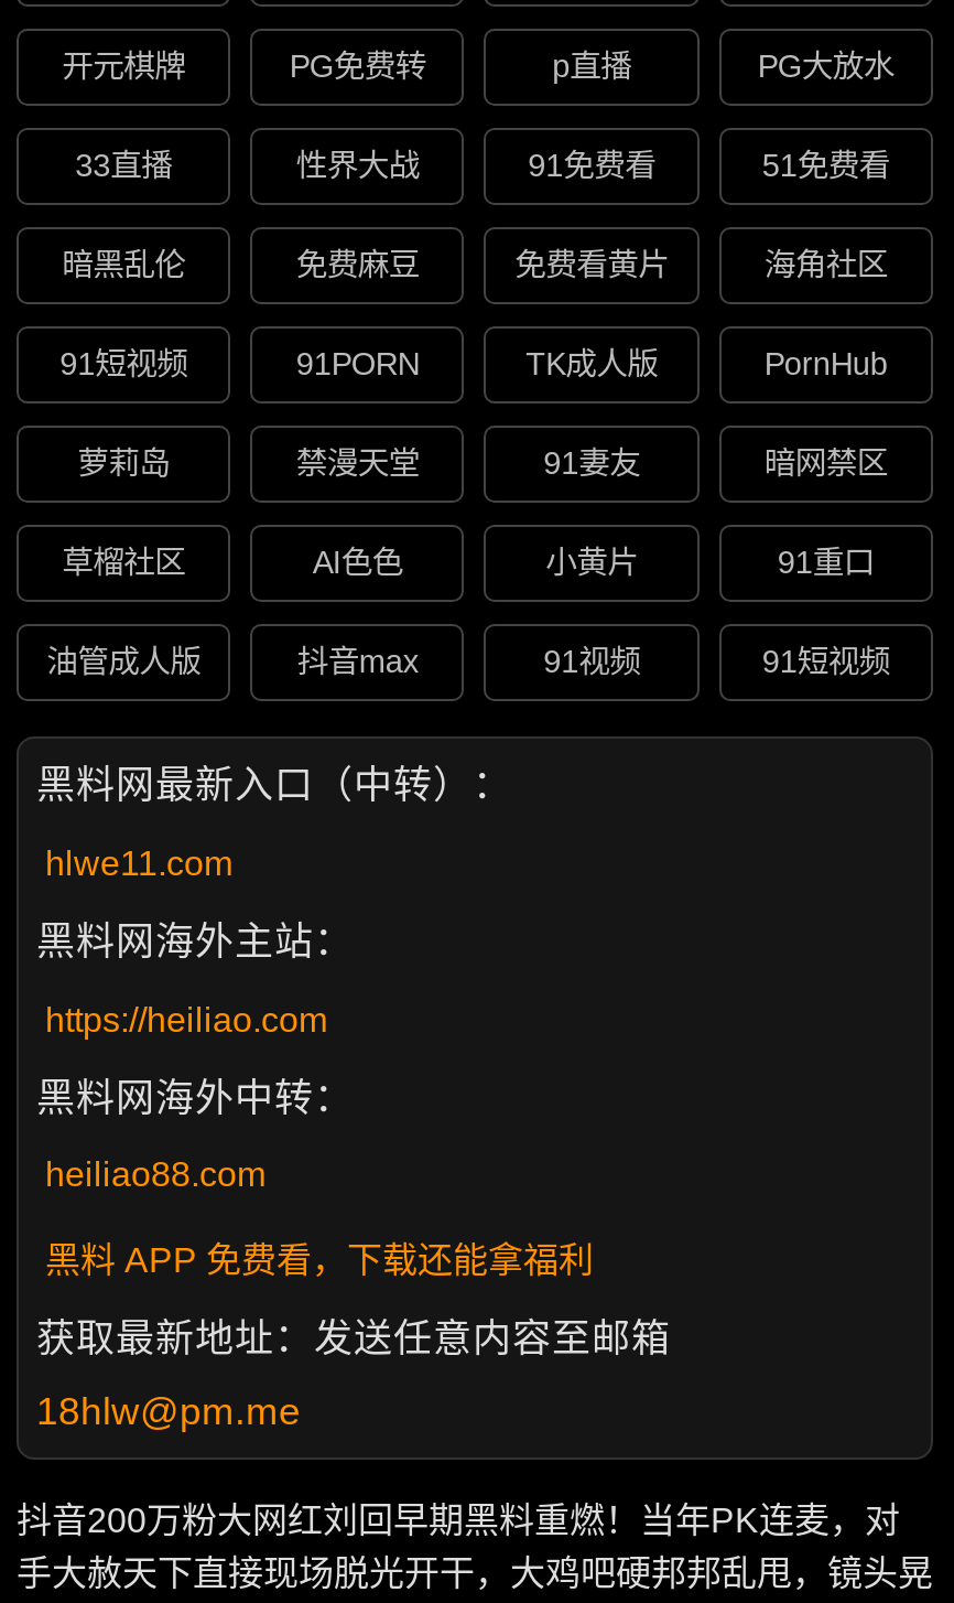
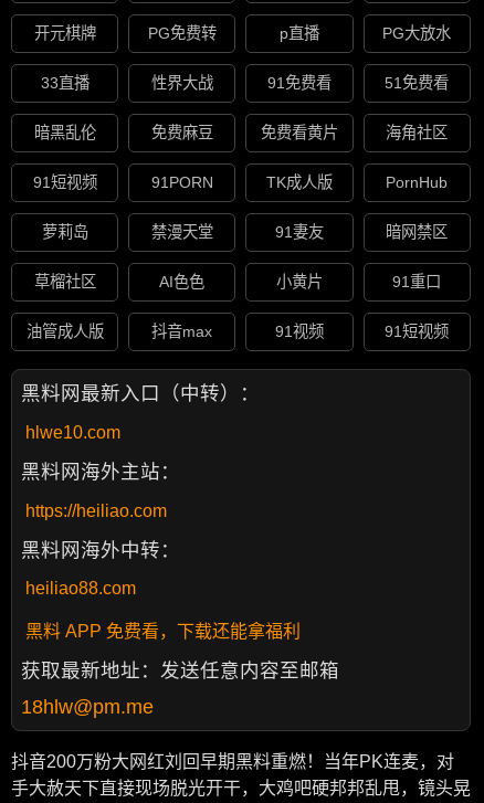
- hlwe11.com
+ hlwe10.com
